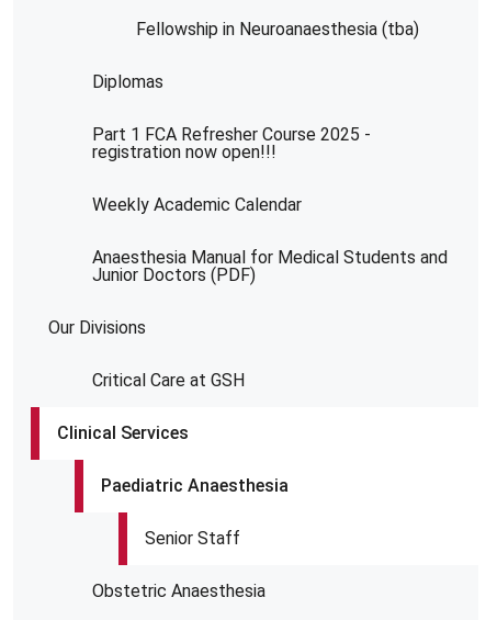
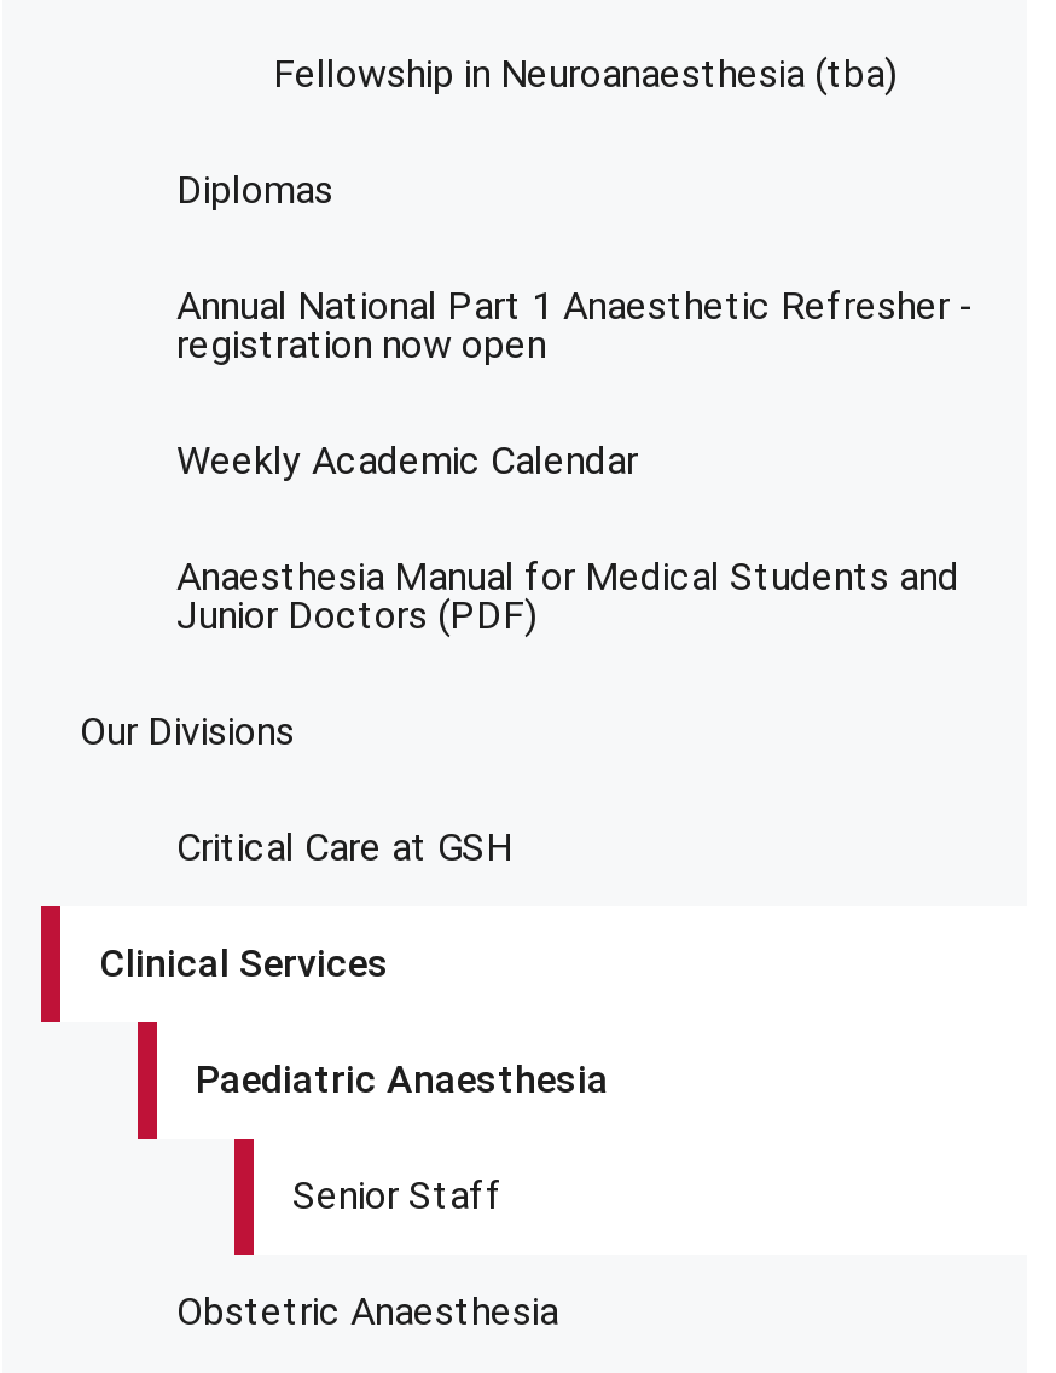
- Part 1 FCA Refresher Course 2025 -
- registration now open!!!
+ Annual National Part 1 Anaesthetic Refresher -
+ registration now open
